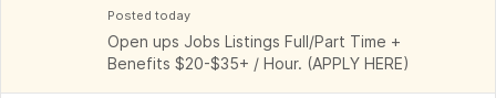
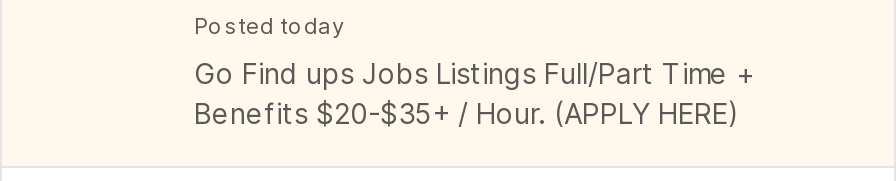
- Open ups Jobs Listings Full/Part Time +
+ Go Find ups Jobs Listings Full/Part Time +
